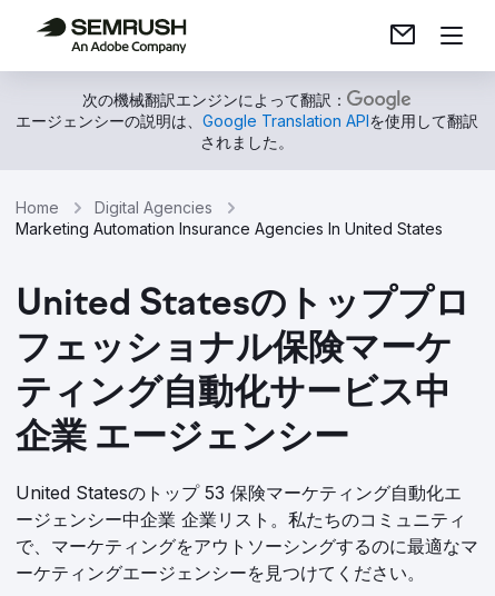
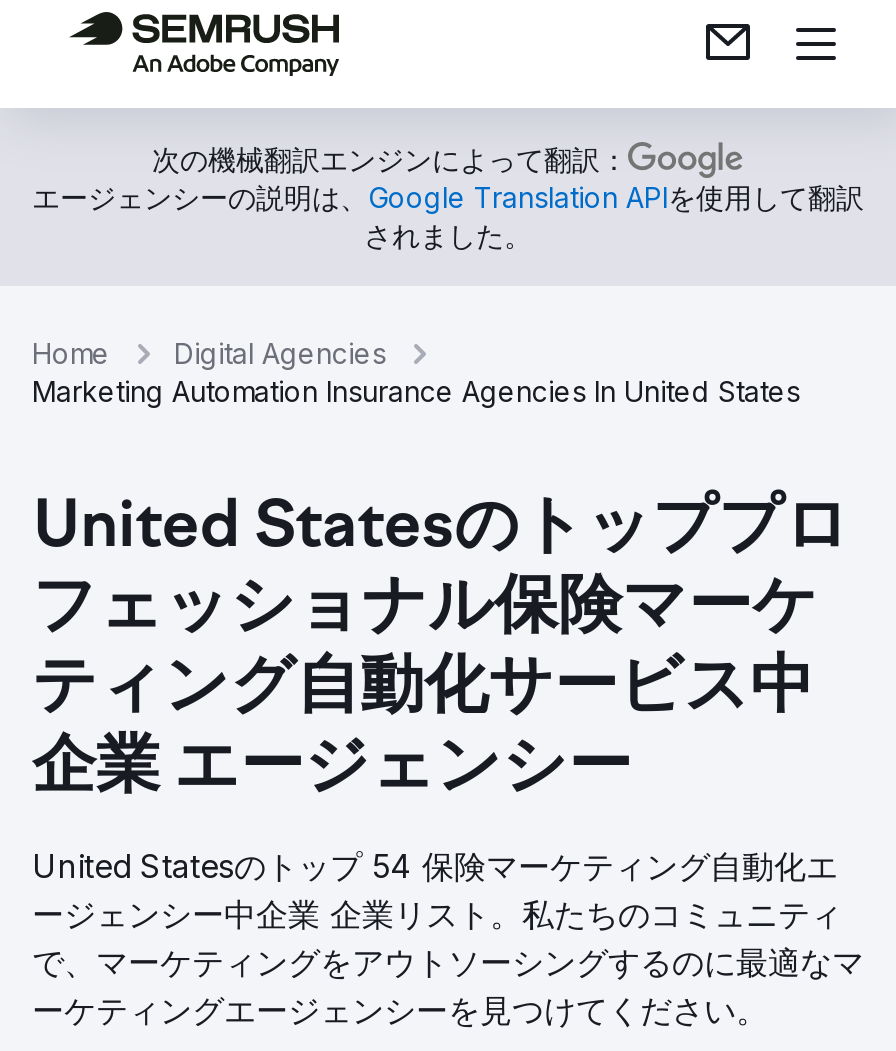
- United Statesのトップ 53 保険マーケティング自動化エ
+ United Statesのトップ 54 保険マーケティング自動化エ
